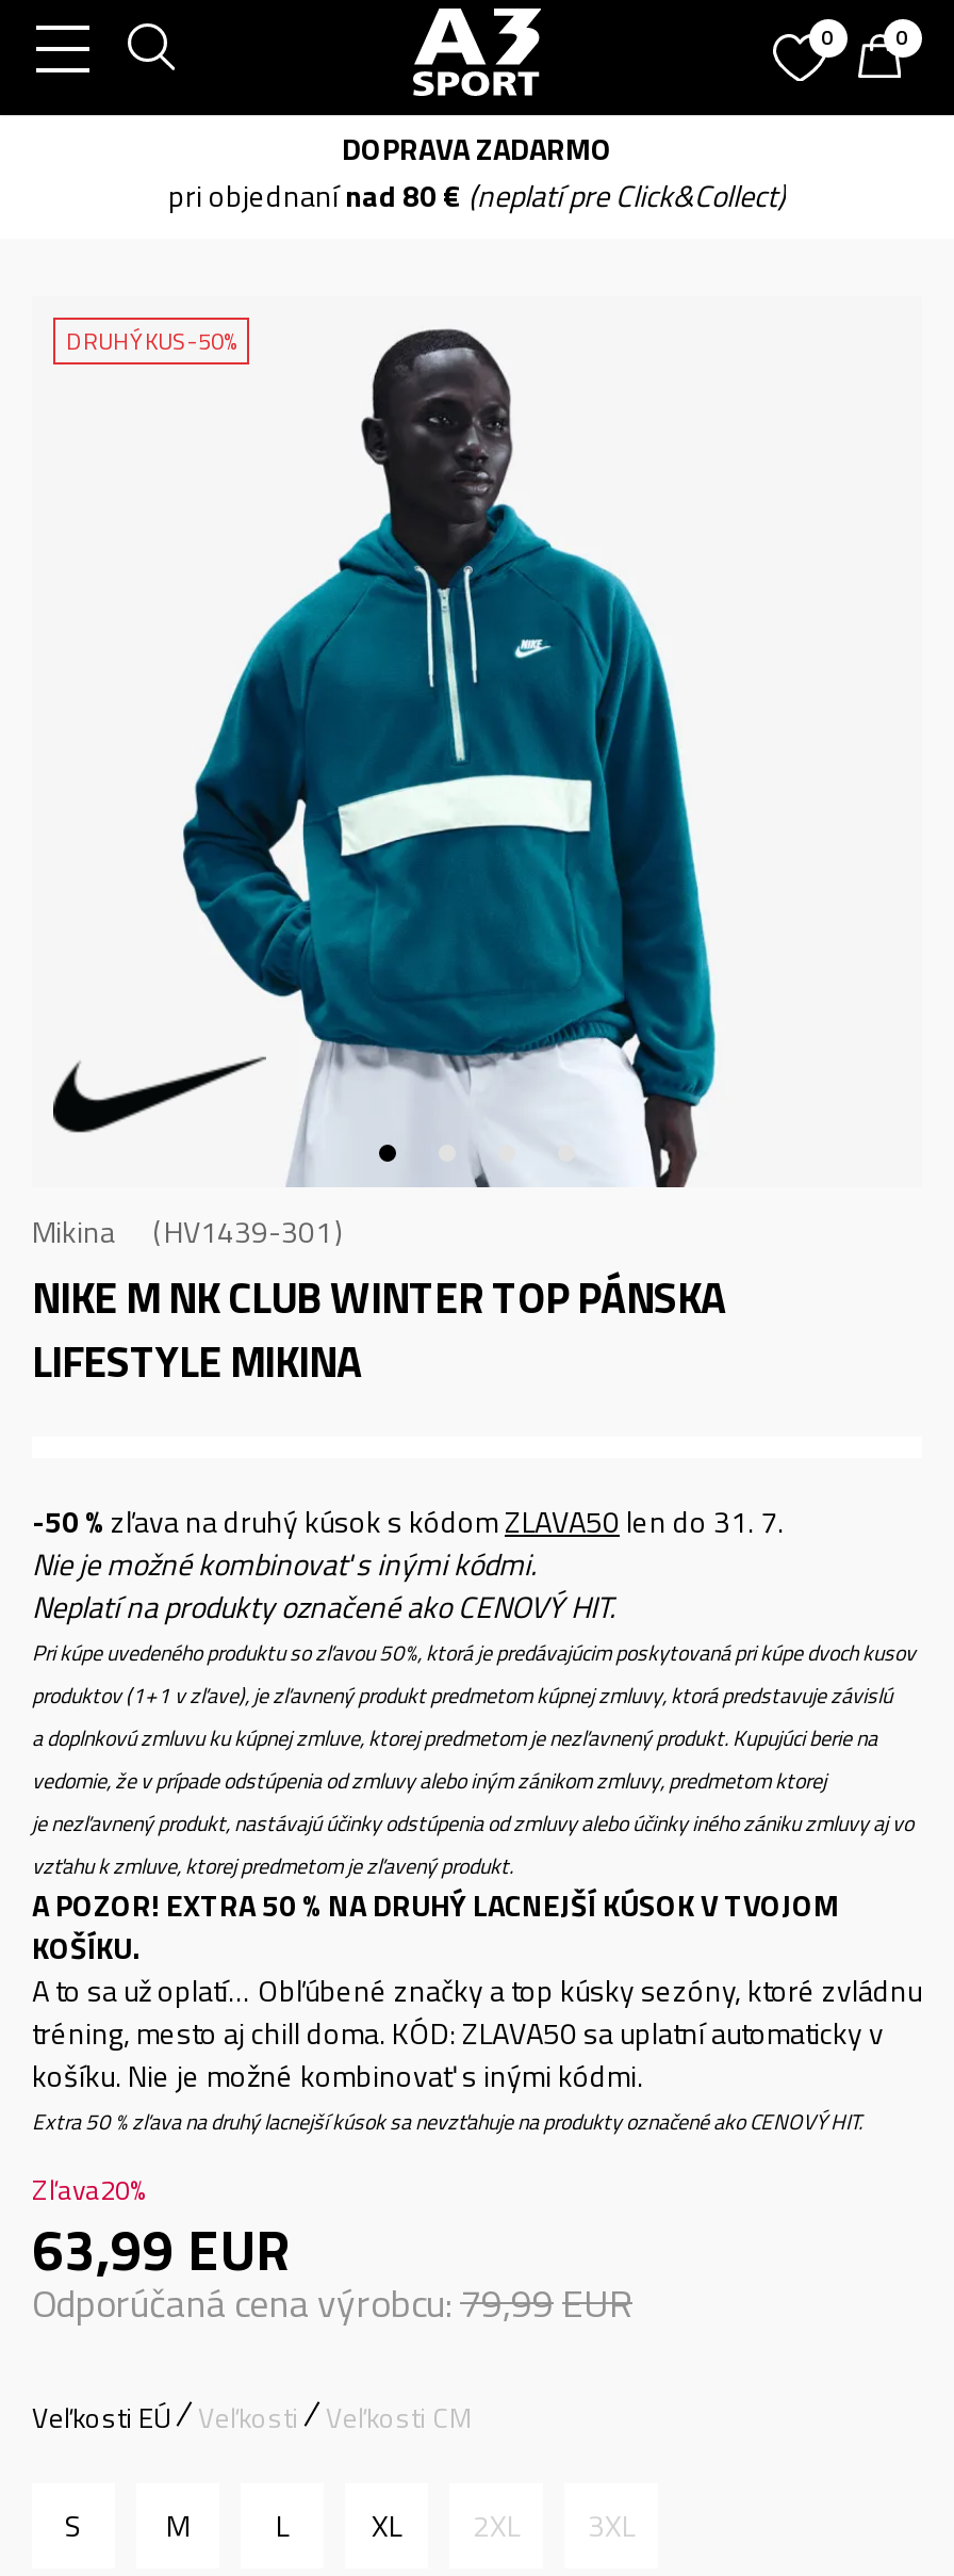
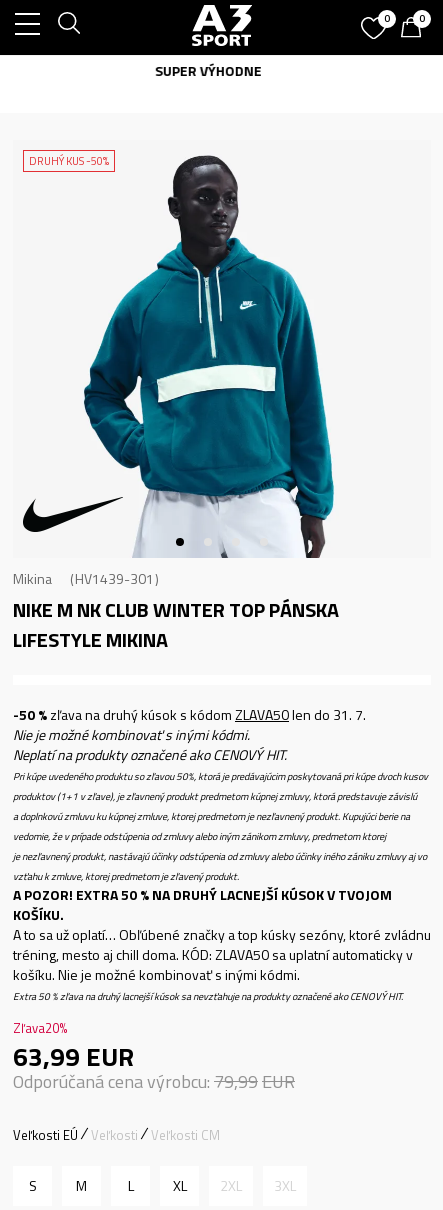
- DOPRAVA ZADARMO
- pri objednanínad 80 €(neplatí pre Click&Collect)
+ SUPER VÝHODNE
